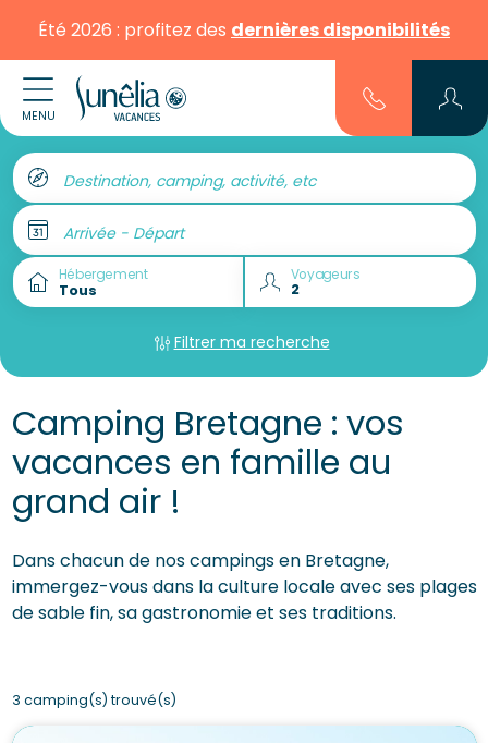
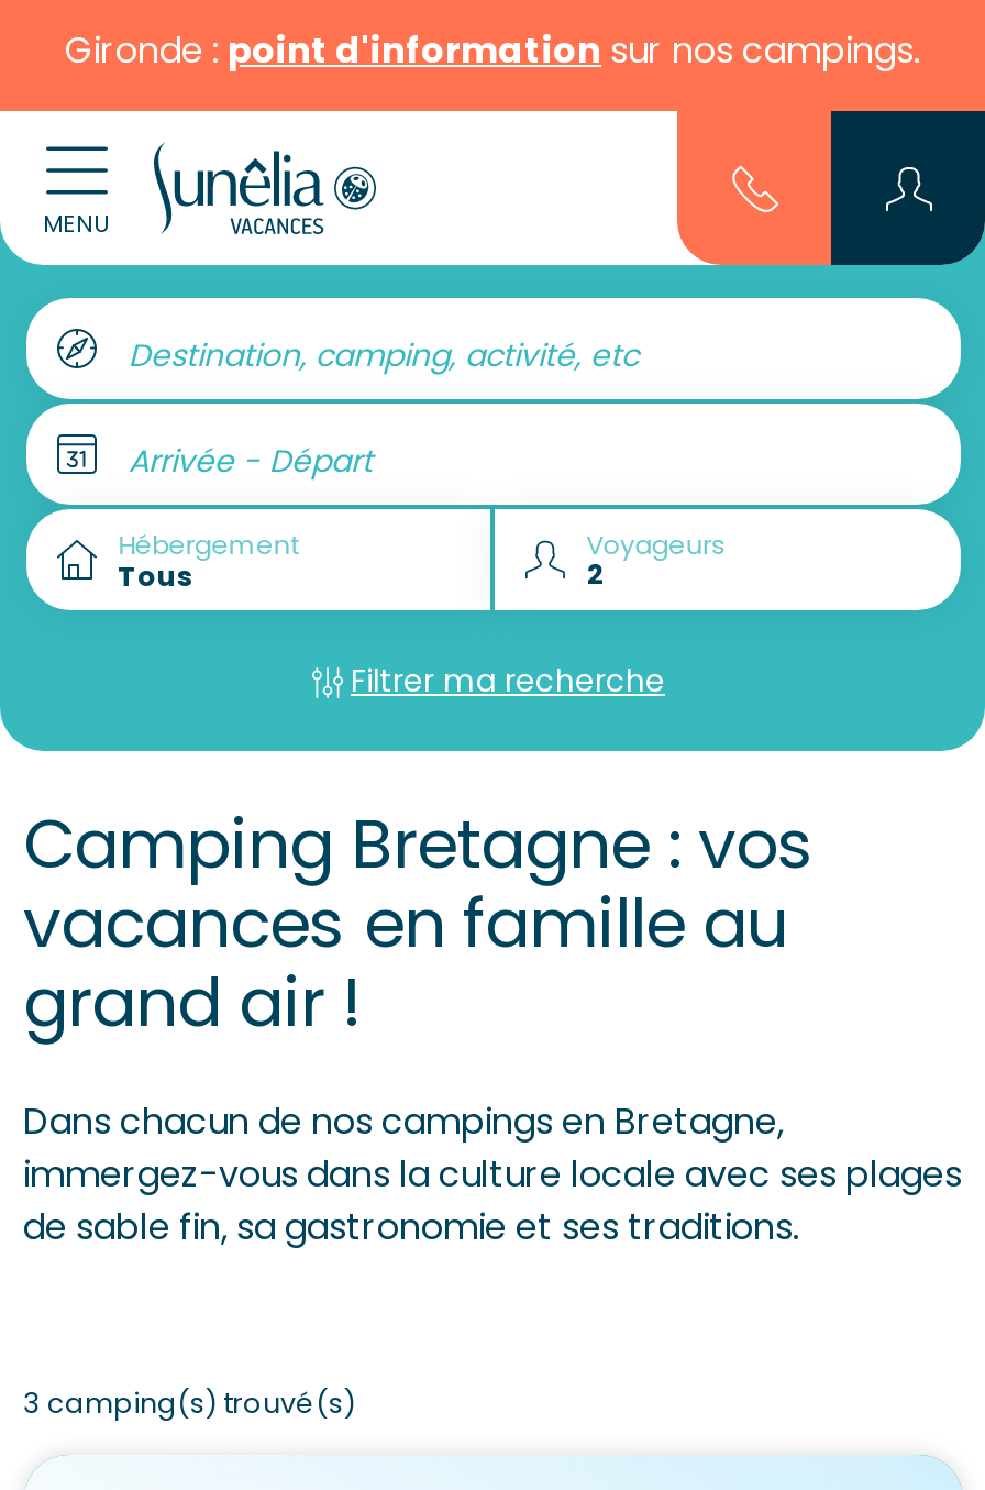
- Été 2026 : profitez des dernières disponibilités
+ Gironde : point d'information sur nos campings.
